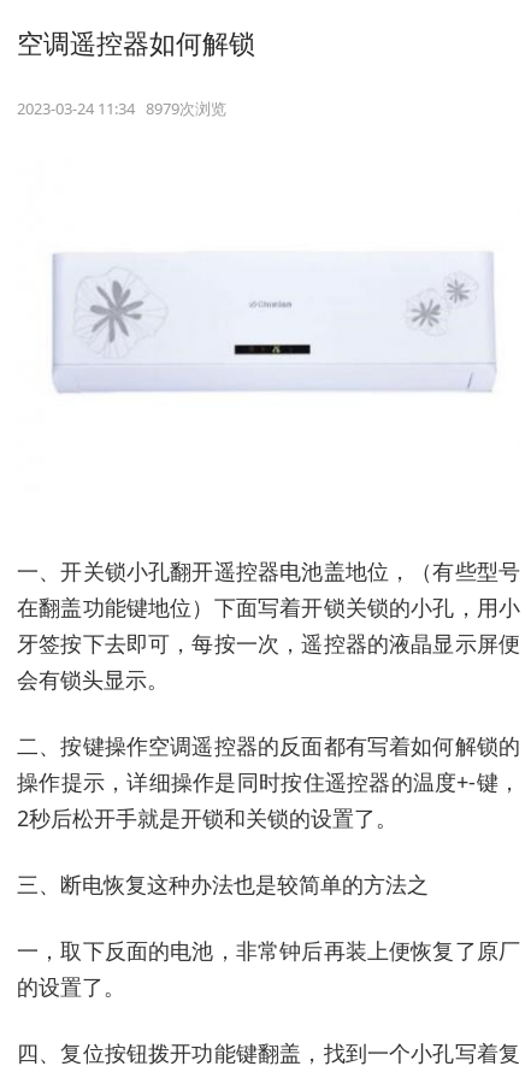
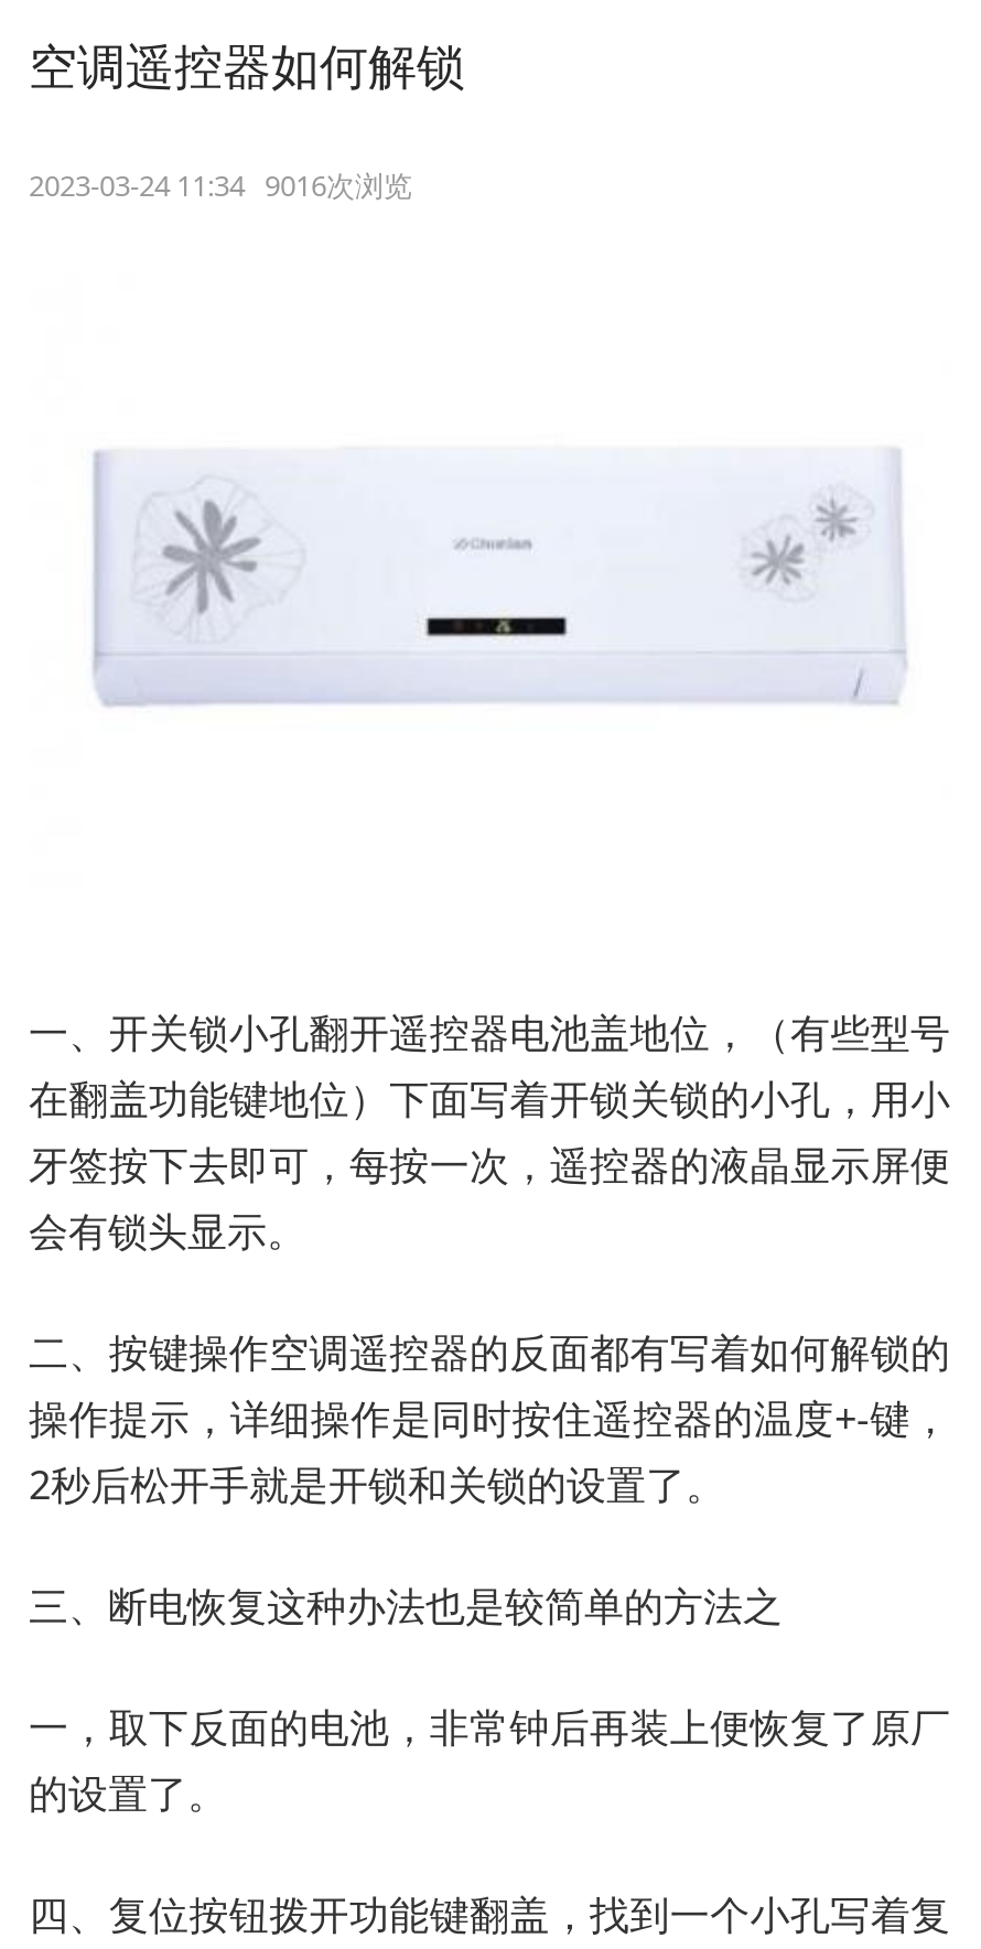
- 2023-03-24 11:34 8979次浏览
+ 2023-03-24 11:34 9016次浏览
